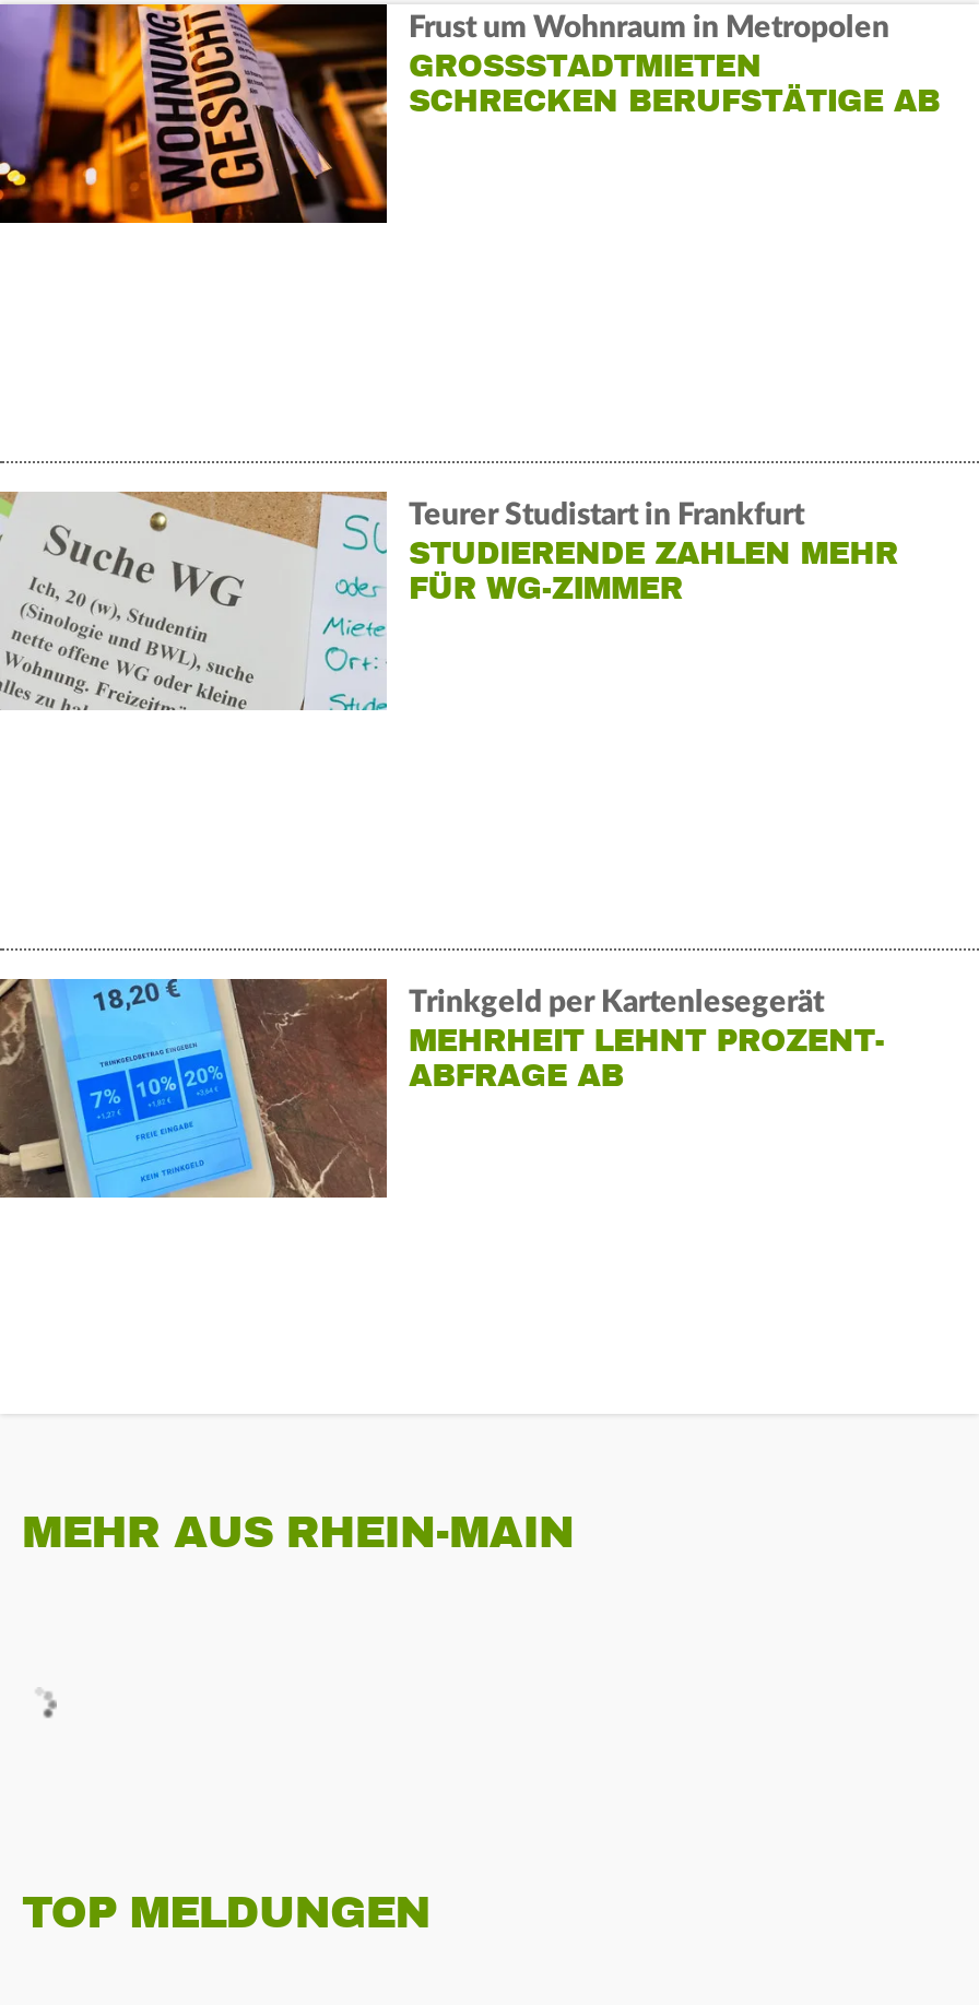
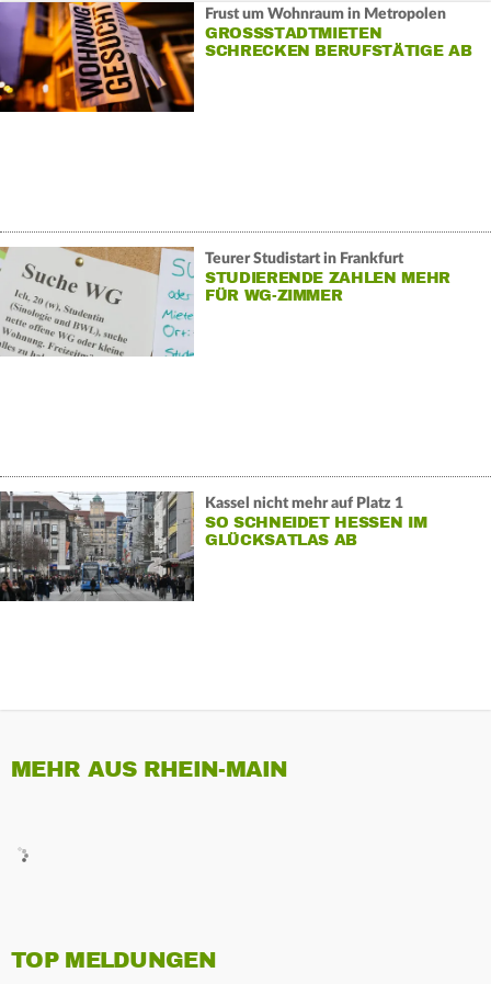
- [image]
- Trinkgeld per Kartenlesegerät
- MEHRHEIT LEHNT PROZENT-
- ABFRAGE AB
+ [image]
+ Kassel nicht mehr auf Platz 1
+ SO SCHNEIDET HESSEN IM
+ GLÜCKSATLAS AB
